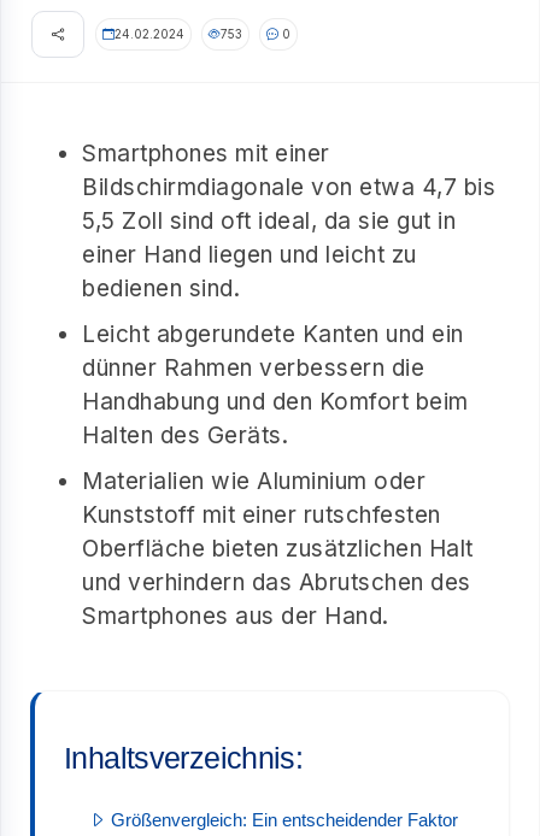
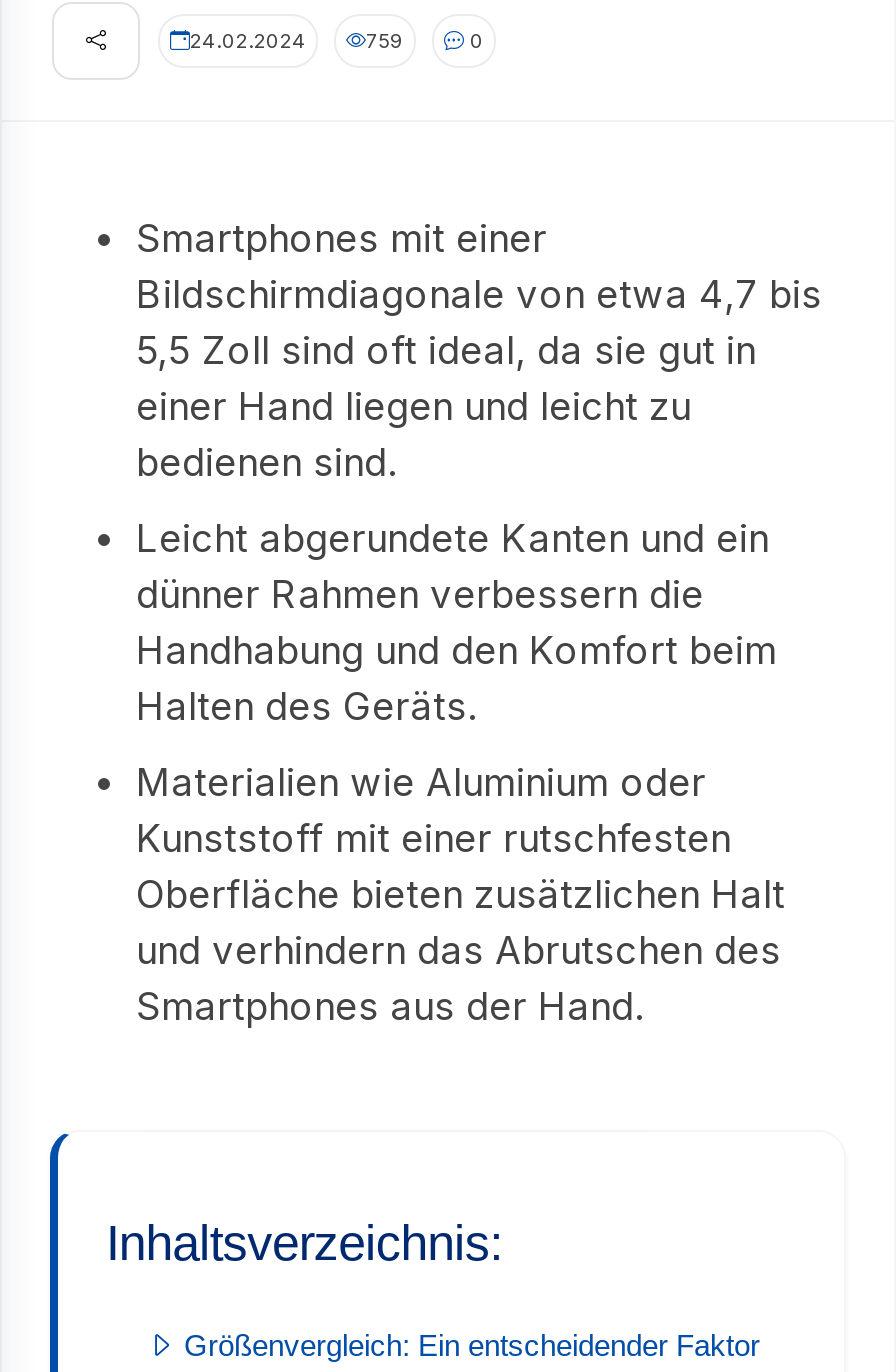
- 753
+ 759
